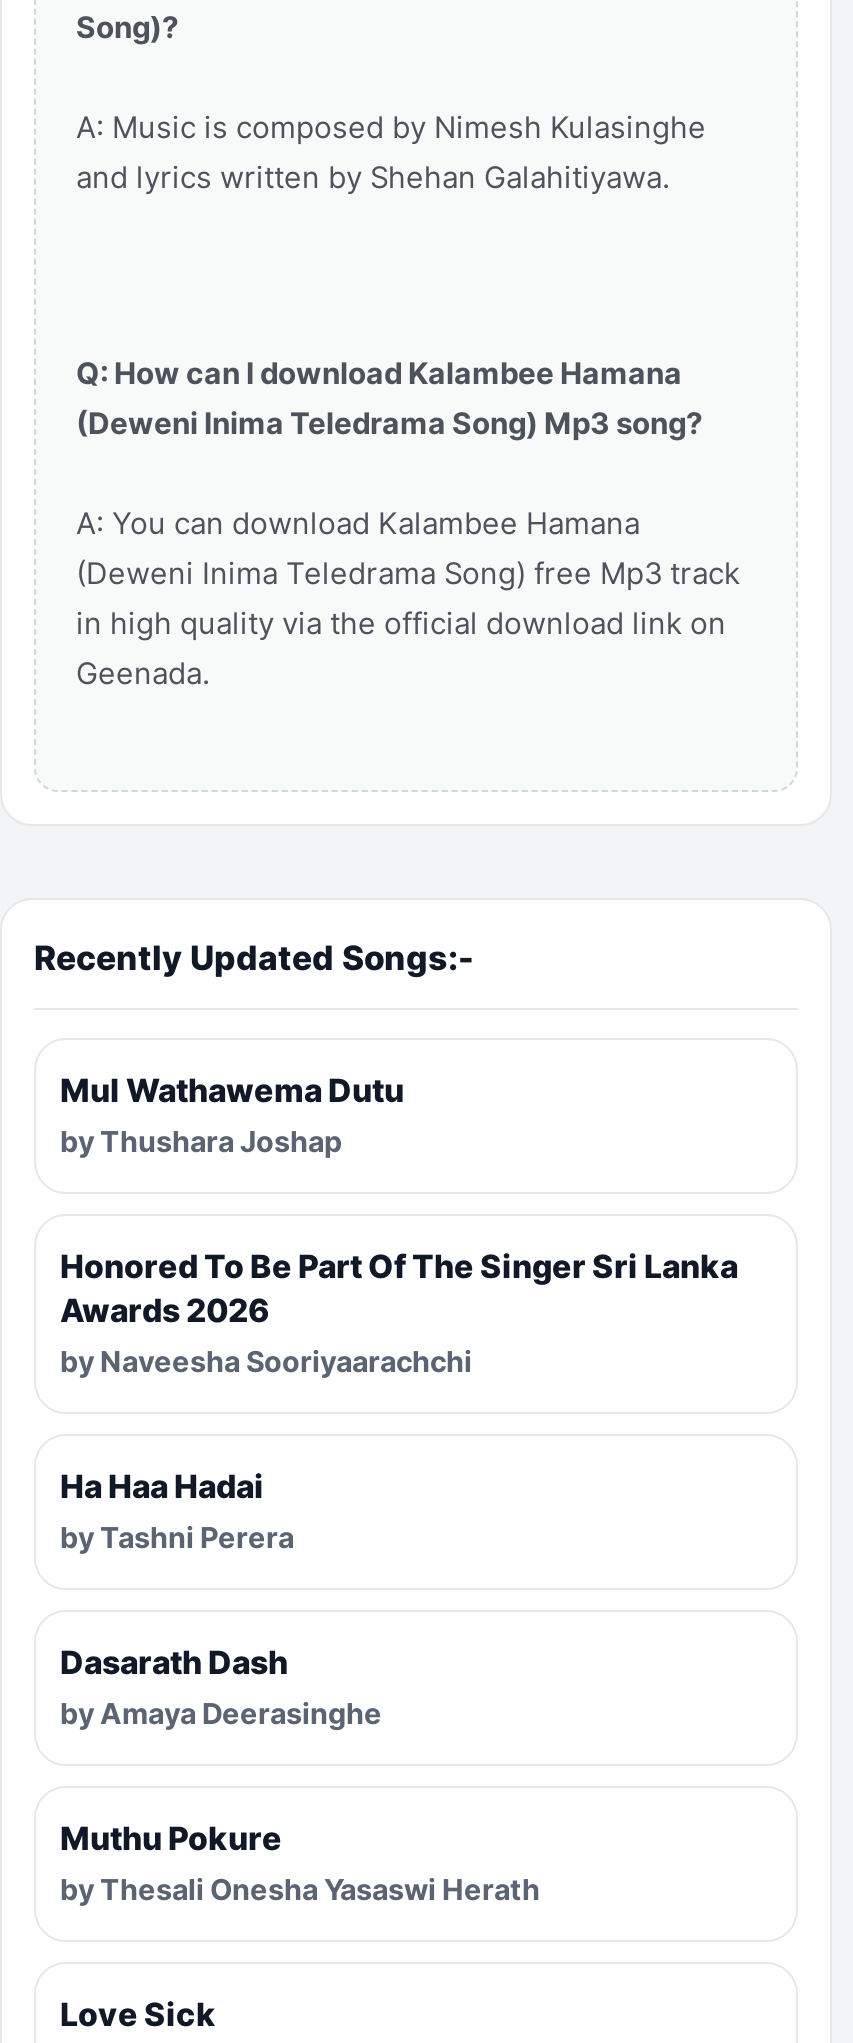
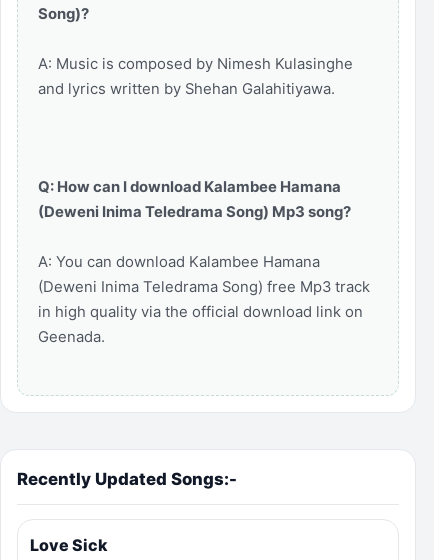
- Mul Wathawema Dutu
- by Thushara Joshap
- Honored To Be Part Of The Singer Sri Lanka
- Awards 2026
- by Naveesha Sooriyaarachchi
- Ha Haa Hadai
- by Tashni Perera
- Dasarath Dash
- by Amaya Deerasinghe
- Muthu Pokure
- by Thesali Onesha Yasaswi Herath
